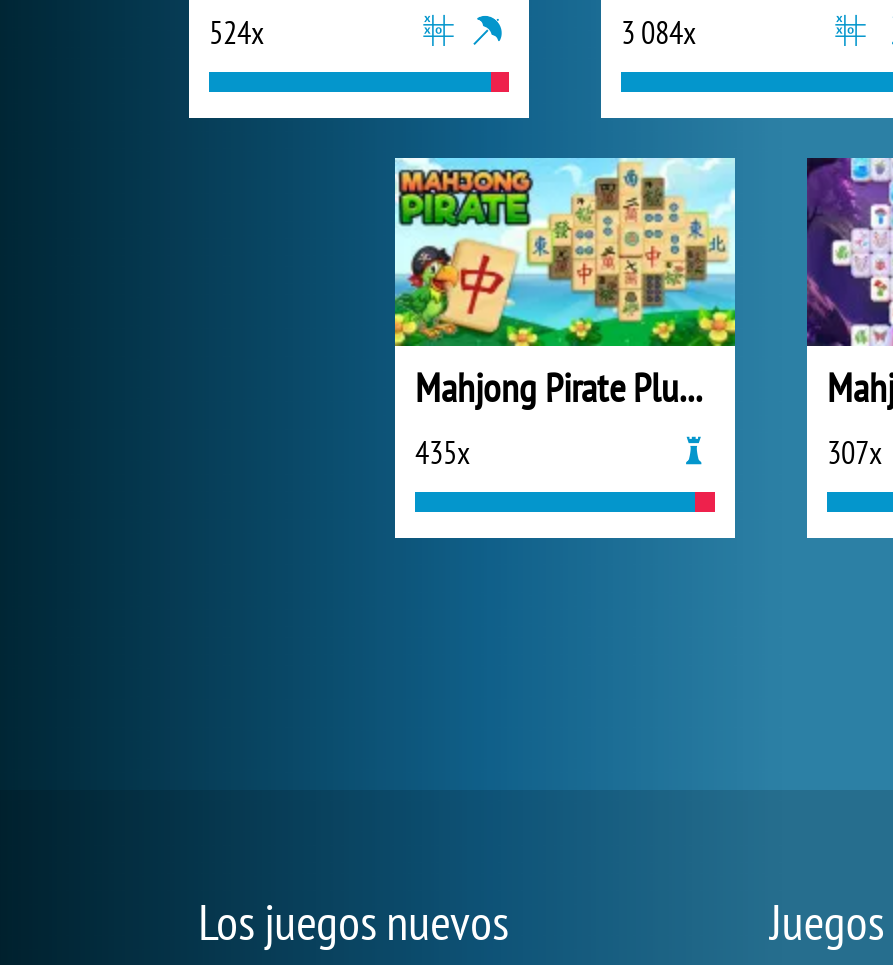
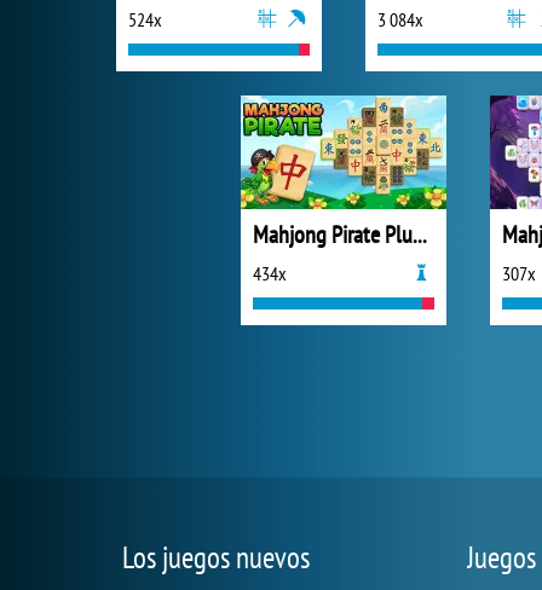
- 435x
+ 434x
